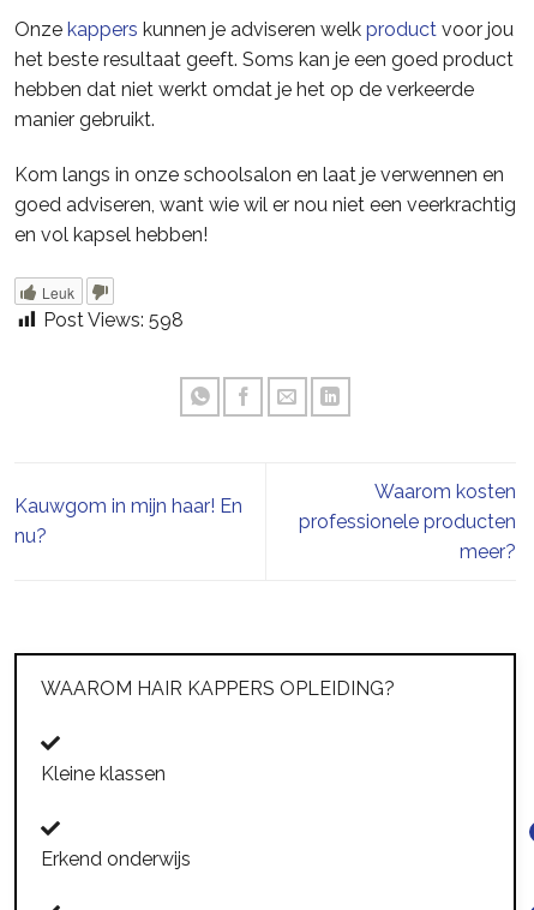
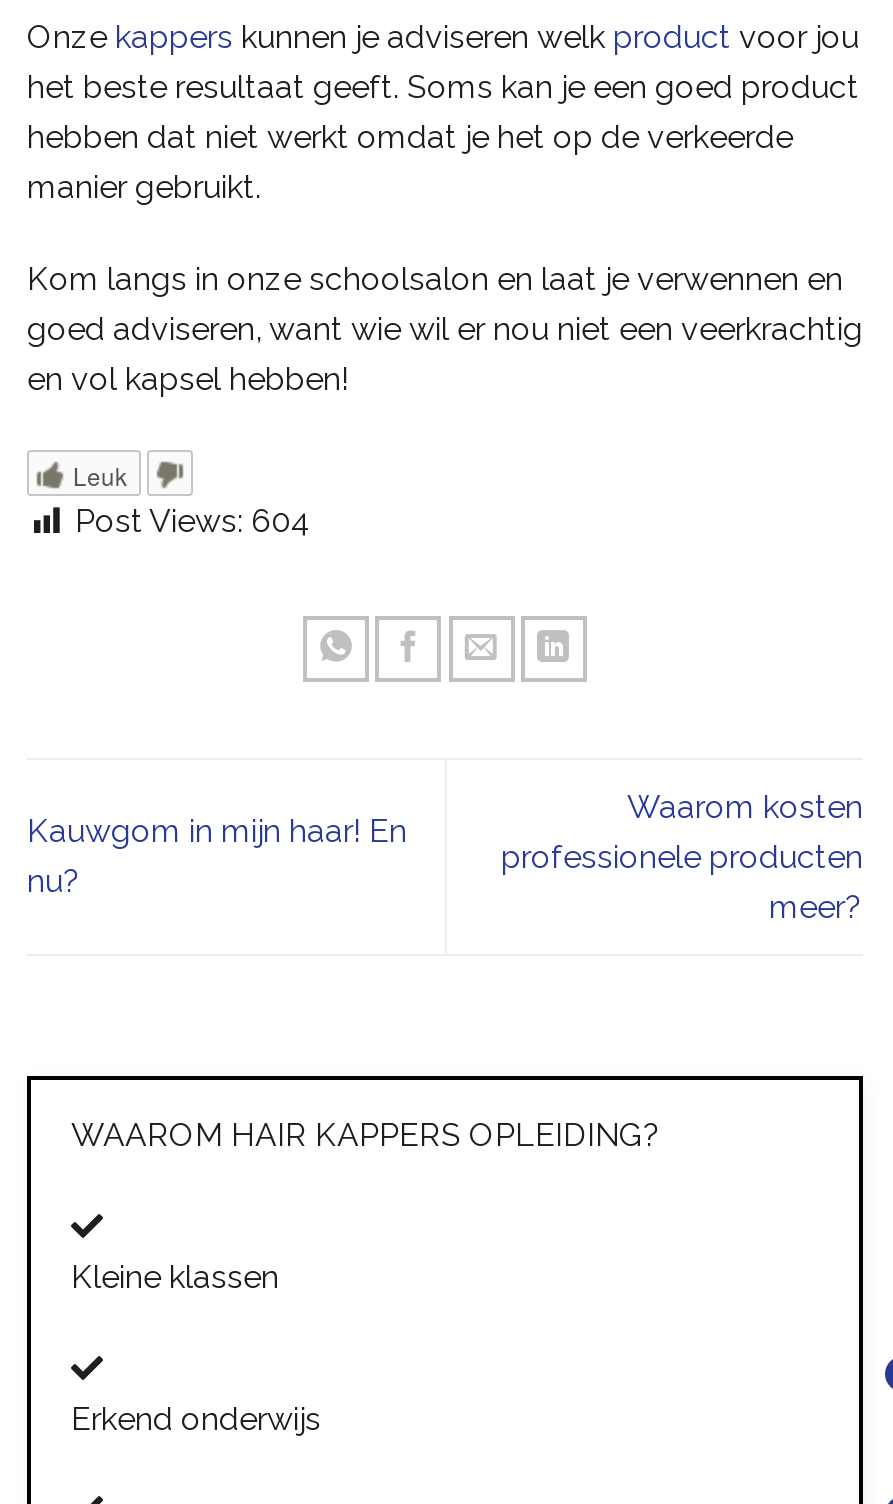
- Post Views: 598
+ Post Views: 604
